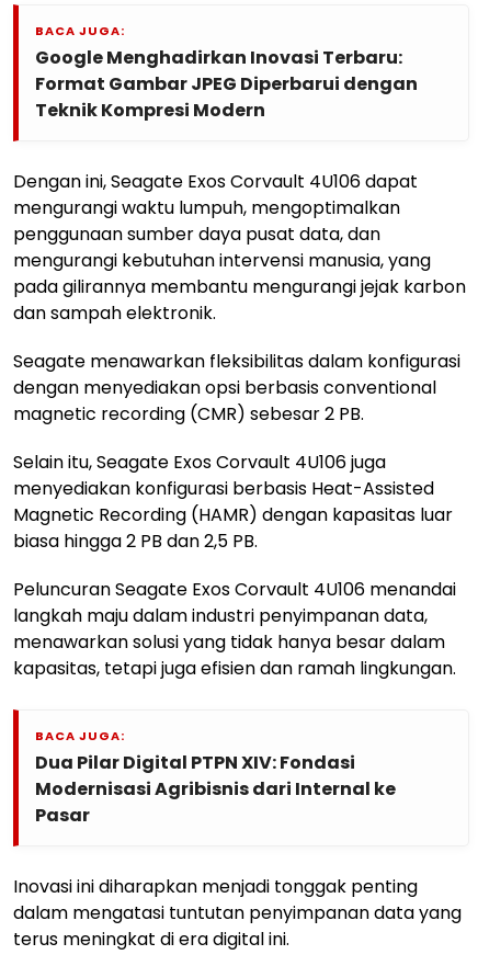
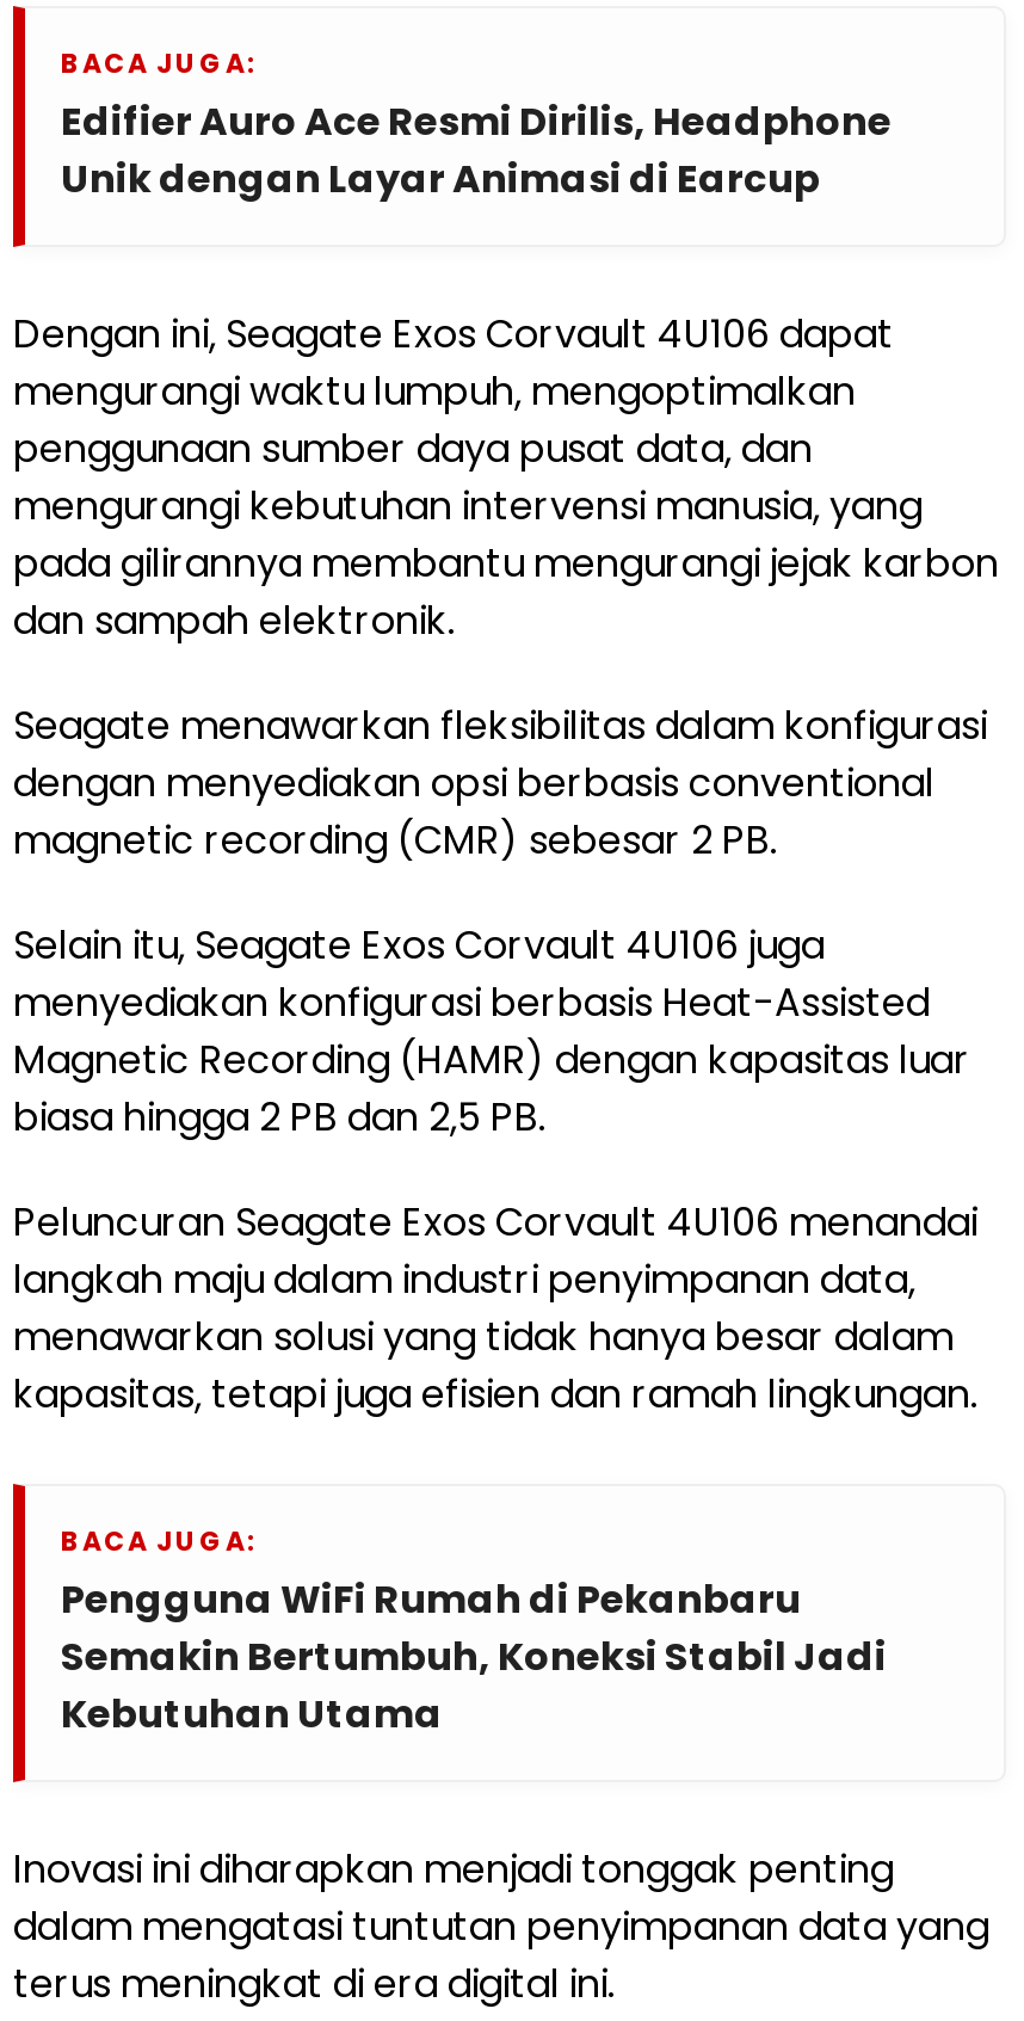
- Google Menghadirkan Inovasi Terbaru:
- Format Gambar JPEG Diperbarui dengan
- Teknik Kompresi Modern
+ Edifier Auro Ace Resmi Dirilis, Headphone
+ Unik dengan Layar Animasi di Earcup

- Dua Pilar Digital PTPN XIV: Fondasi
- Modernisasi Agribisnis dari Internal ke
- Pasar
+ Pengguna WiFi Rumah di Pekanbaru
+ Semakin Bertumbuh, Koneksi Stabil Jadi
+ Kebutuhan Utama
